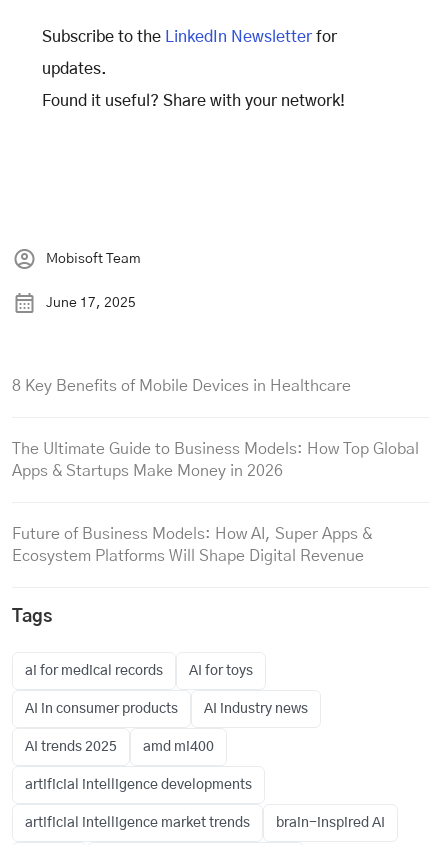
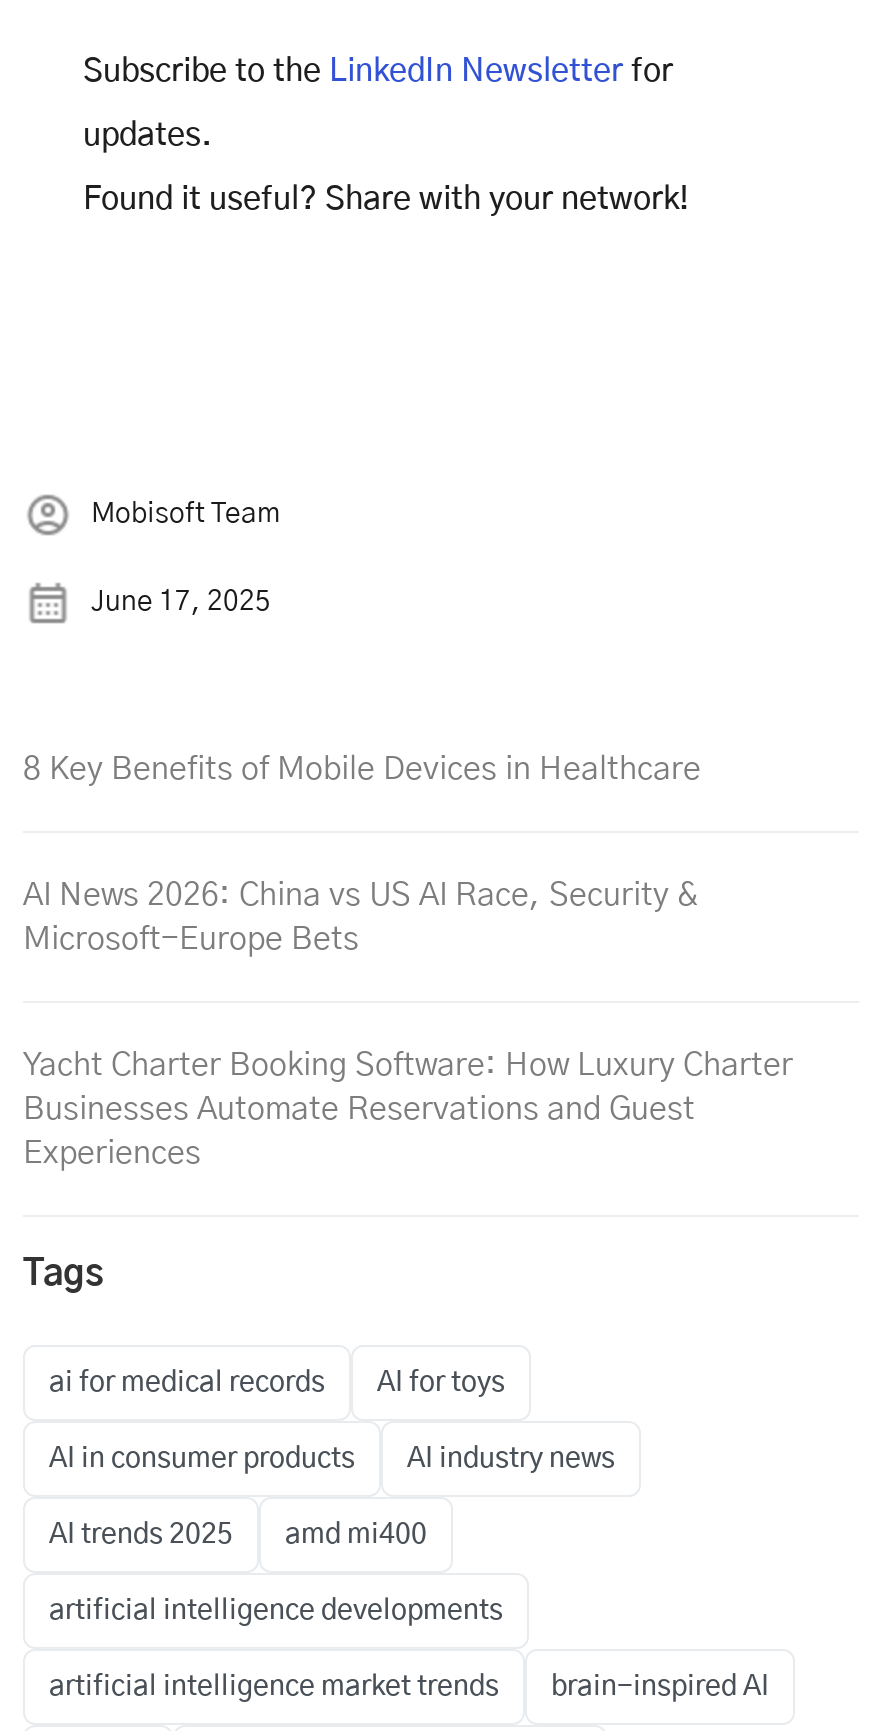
- The Ultimate Guide to Business Models: How Top Global
- Apps & Startups Make Money in 2026
+ AI News 2026: China vs US AI Race, Security &
+ Microsoft-Europe Bets

- Future of Business Models: How AI, Super Apps &
- Ecosystem Platforms Will Shape Digital Revenue
+ Yacht Charter Booking Software: How Luxury Charter
+ Businesses Automate Reservations and Guest
+ Experiences
